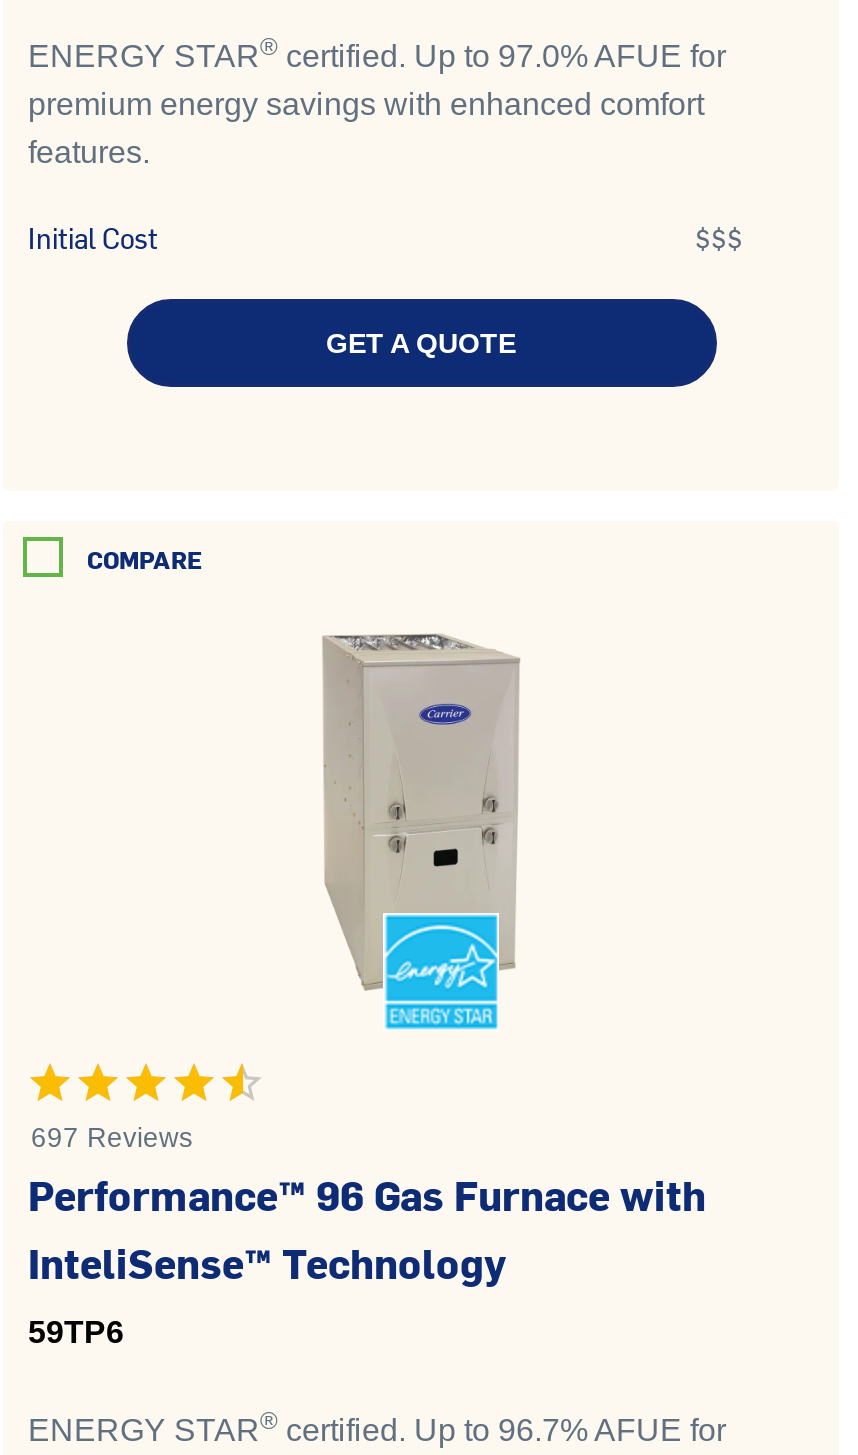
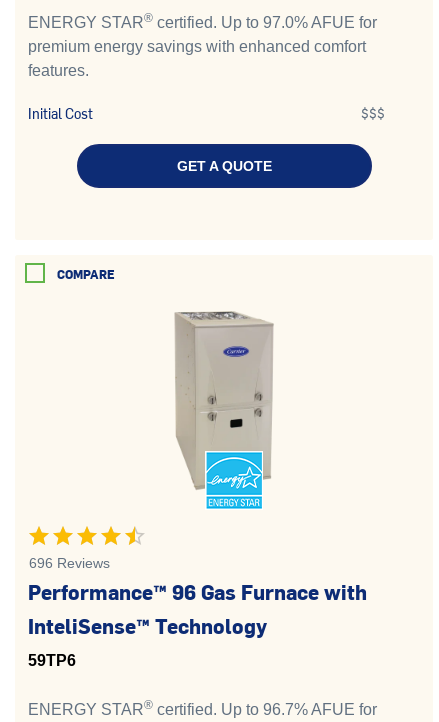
- 697 Reviews
+ 696 Reviews
